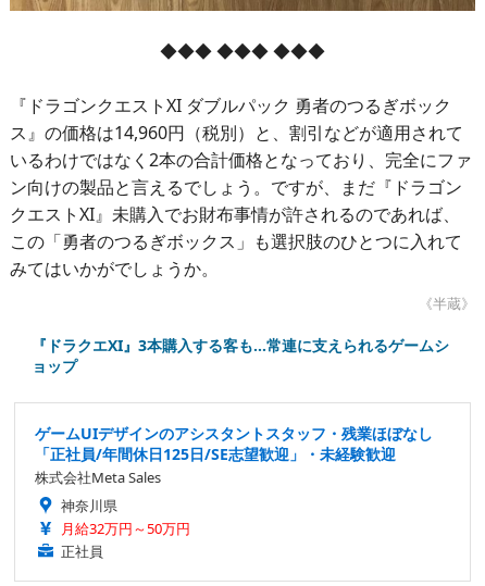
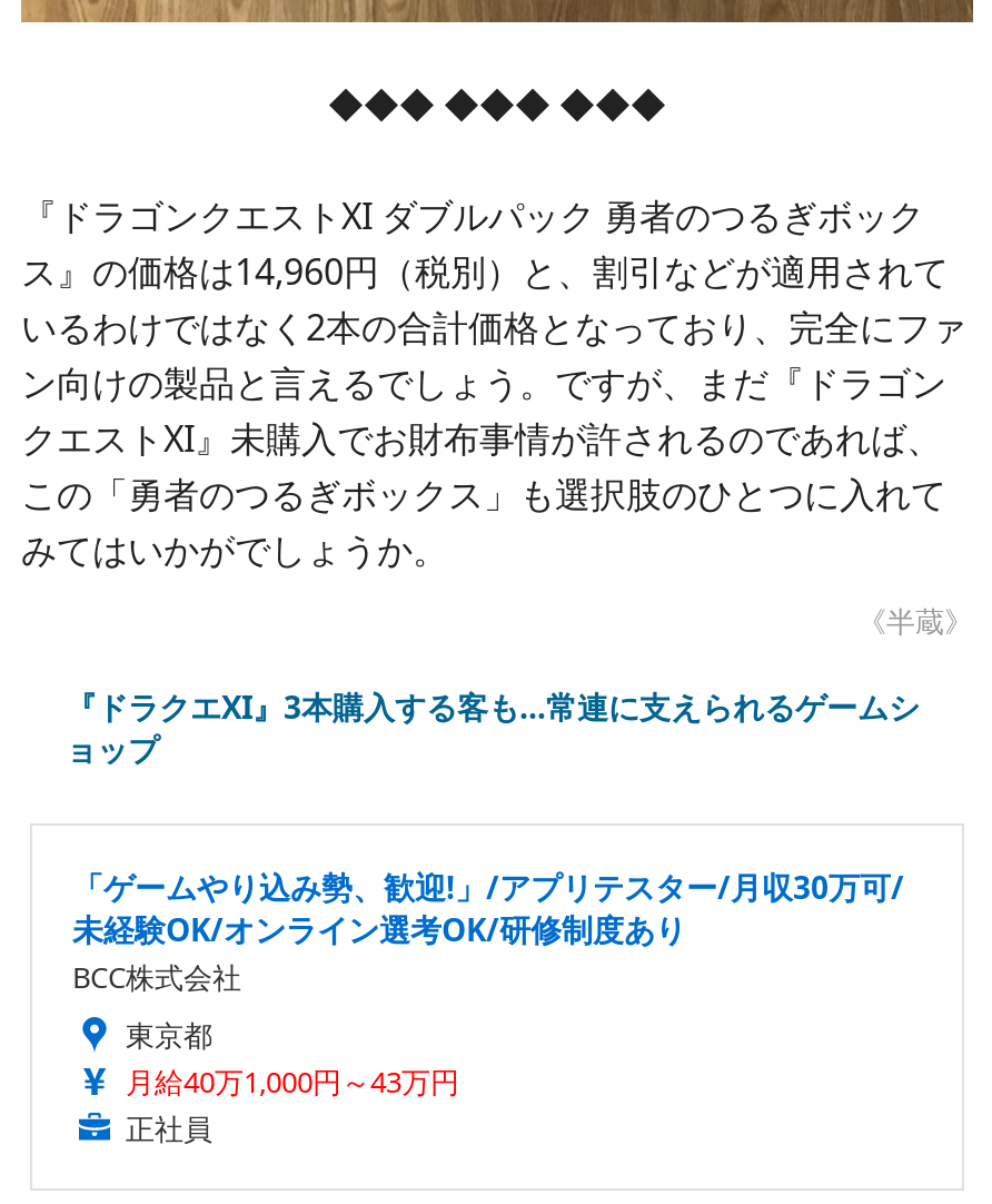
- ゲームUIデザインのアシスタントスタッフ・残業ほぼなし
- 「正社員/年間休日125日/SE志望歓迎」・未経験歓迎
- 株式会社Meta Sales
- 神奈川県
- 月給32万円～50万円
+ 「ゲームやり込み勢、歓迎!」/アプリテスター/月収30万可/
+ 未経験OK/オンライン選考OK/研修制度あり
+ BCC株式会社
+ 東京都
+ 月給40万1,000円～43万円
